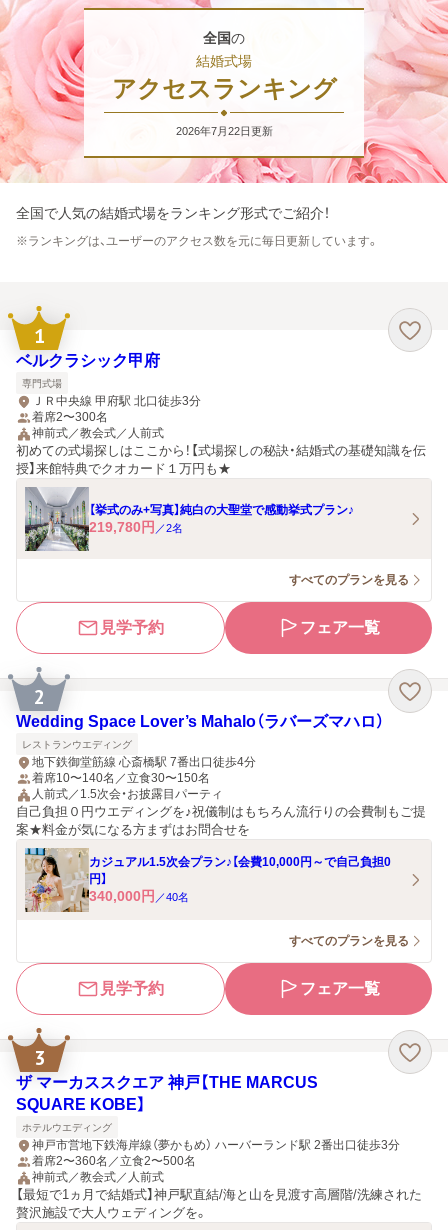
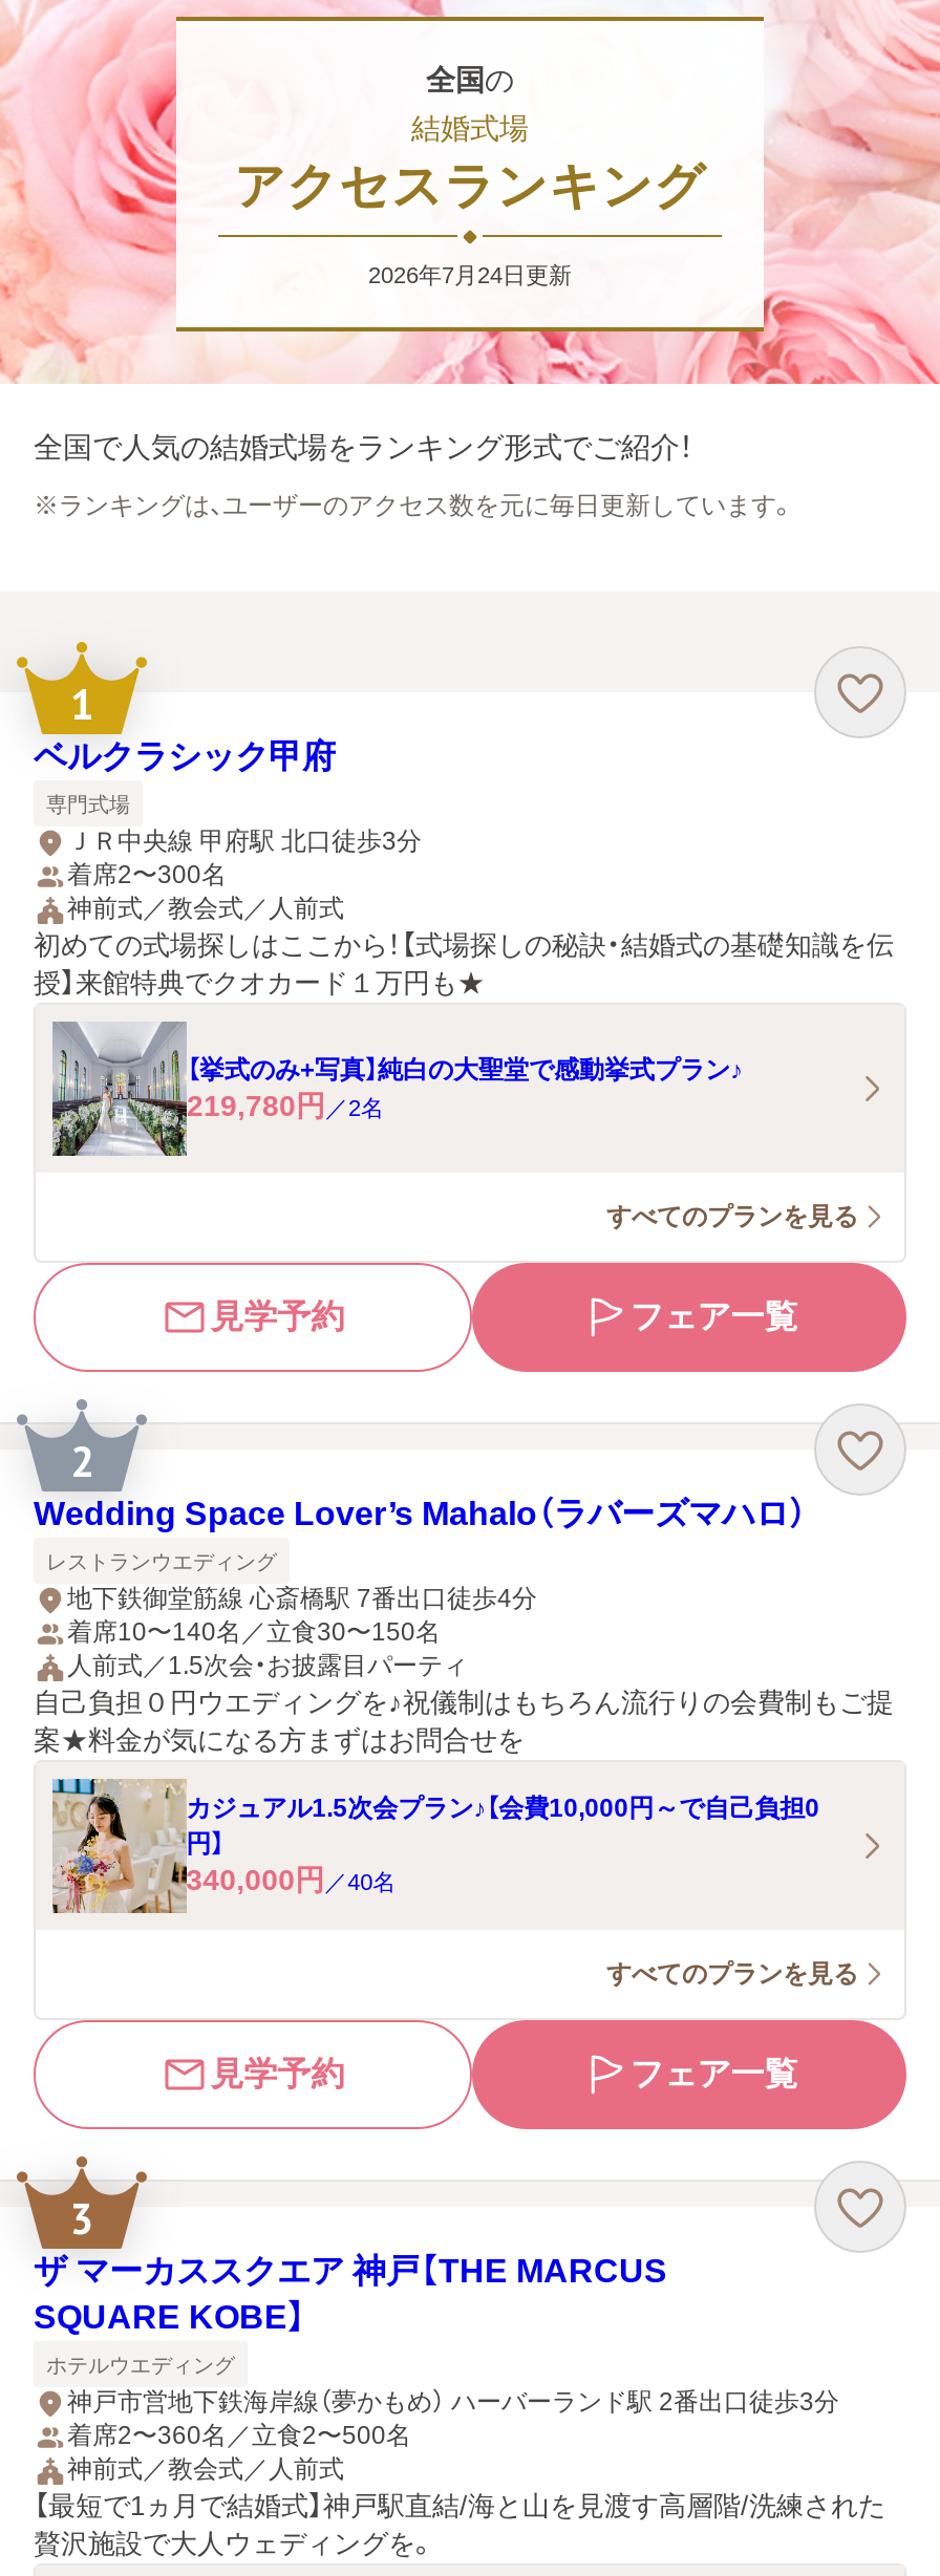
- 2026年7月22日更新
+ 2026年7月24日更新
